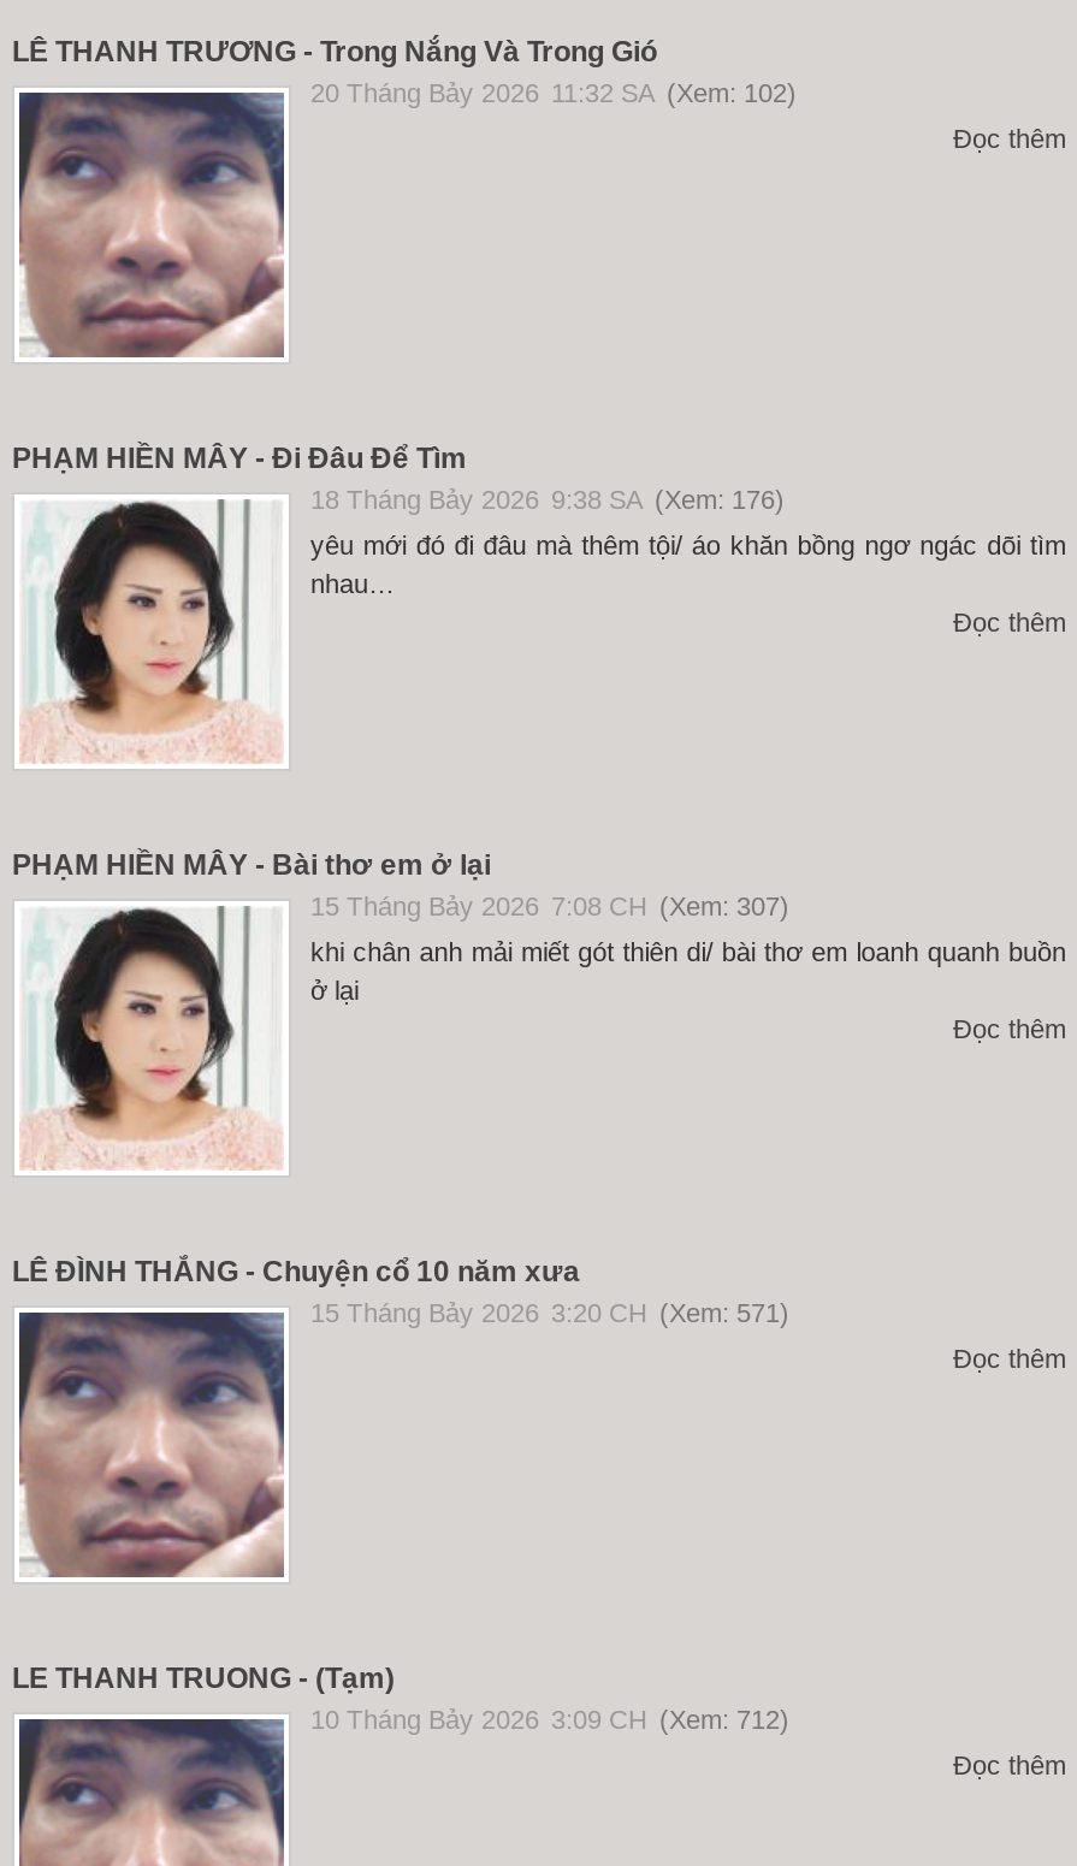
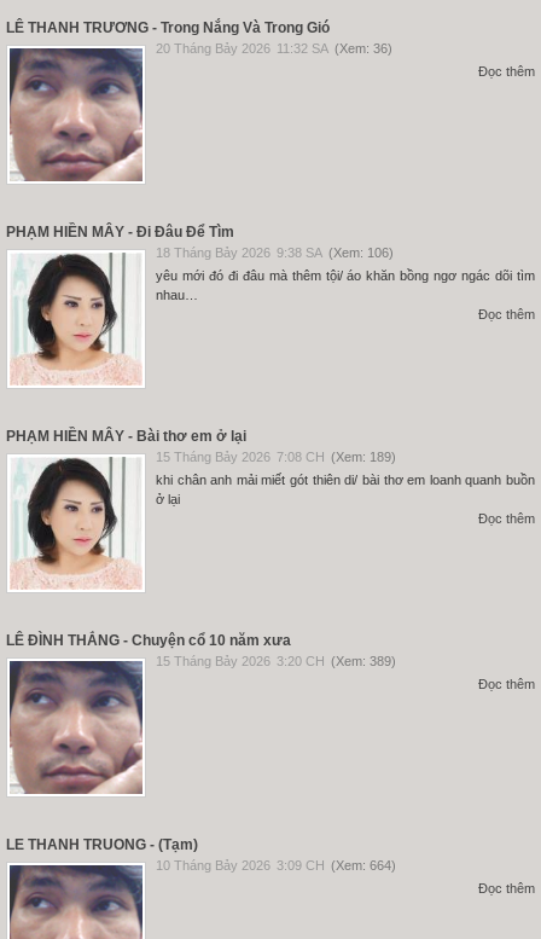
- 20 Tháng Bảy 2026 11:32 SA (Xem: 102)
+ 20 Tháng Bảy 2026 11:32 SA (Xem: 36)

- 18 Tháng Bảy 2026 9:38 SA (Xem: 176)
+ 18 Tháng Bảy 2026 9:38 SA (Xem: 106)

- 15 Tháng Bảy 2026 7:08 CH (Xem: 307)
+ 15 Tháng Bảy 2026 7:08 CH (Xem: 189)

- 15 Tháng Bảy 2026 3:20 CH (Xem: 571)
+ 15 Tháng Bảy 2026 3:20 CH (Xem: 389)

- 10 Tháng Bảy 2026 3:09 CH (Xem: 712)
+ 10 Tháng Bảy 2026 3:09 CH (Xem: 664)
